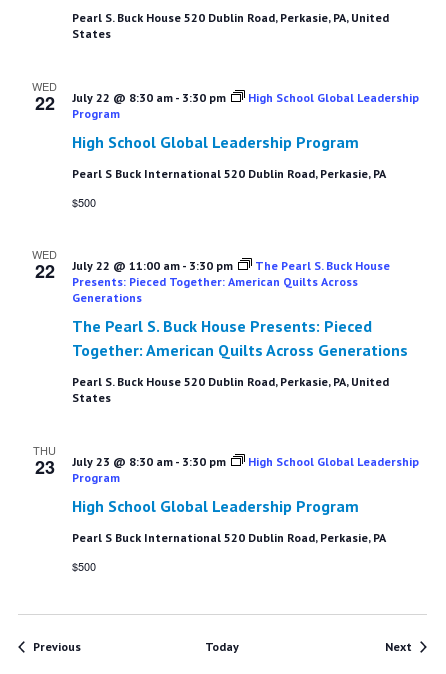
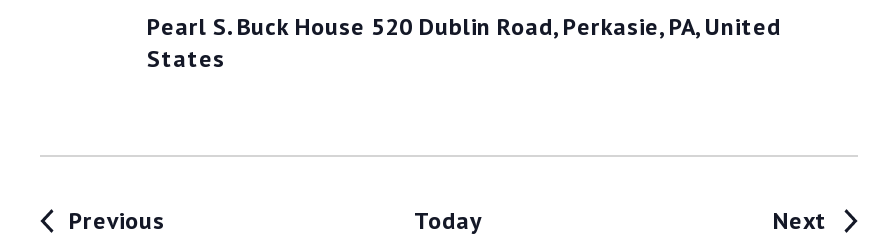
- WED
- 22
- High School Global Leadership Program

- July 22 @ 8:30 am - 3:30 pm
- High School Global Leadership
- Program

- Pearl S Buck International 520 Dublin Road, Perkasie, PA
- $500
- WED
- 22
- The Pearl S. Buck House Presents: Pieced
- Together: American Quilts Across Generations

- July 22 @ 11:00 am - 3:30 pm
- The Pearl S. Buck House
- Presents: Pieced Together: American Quilts Across
- Generations

- Pearl S. Buck House 520 Dublin Road, Perkasie, PA, United
- States
- THU
- 23
- High School Global Leadership Program

- July 23 @ 8:30 am - 3:30 pm
- High School Global Leadership
- Program

- Pearl S Buck International 520 Dublin Road, Perkasie, PA
- $500
